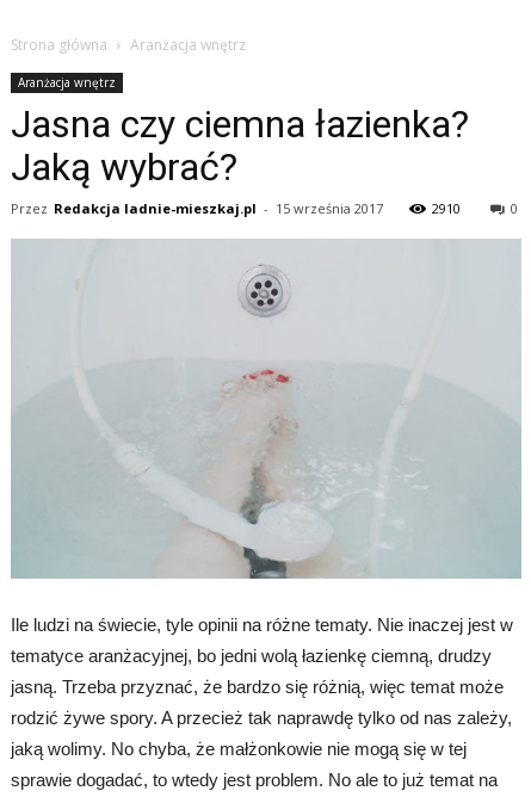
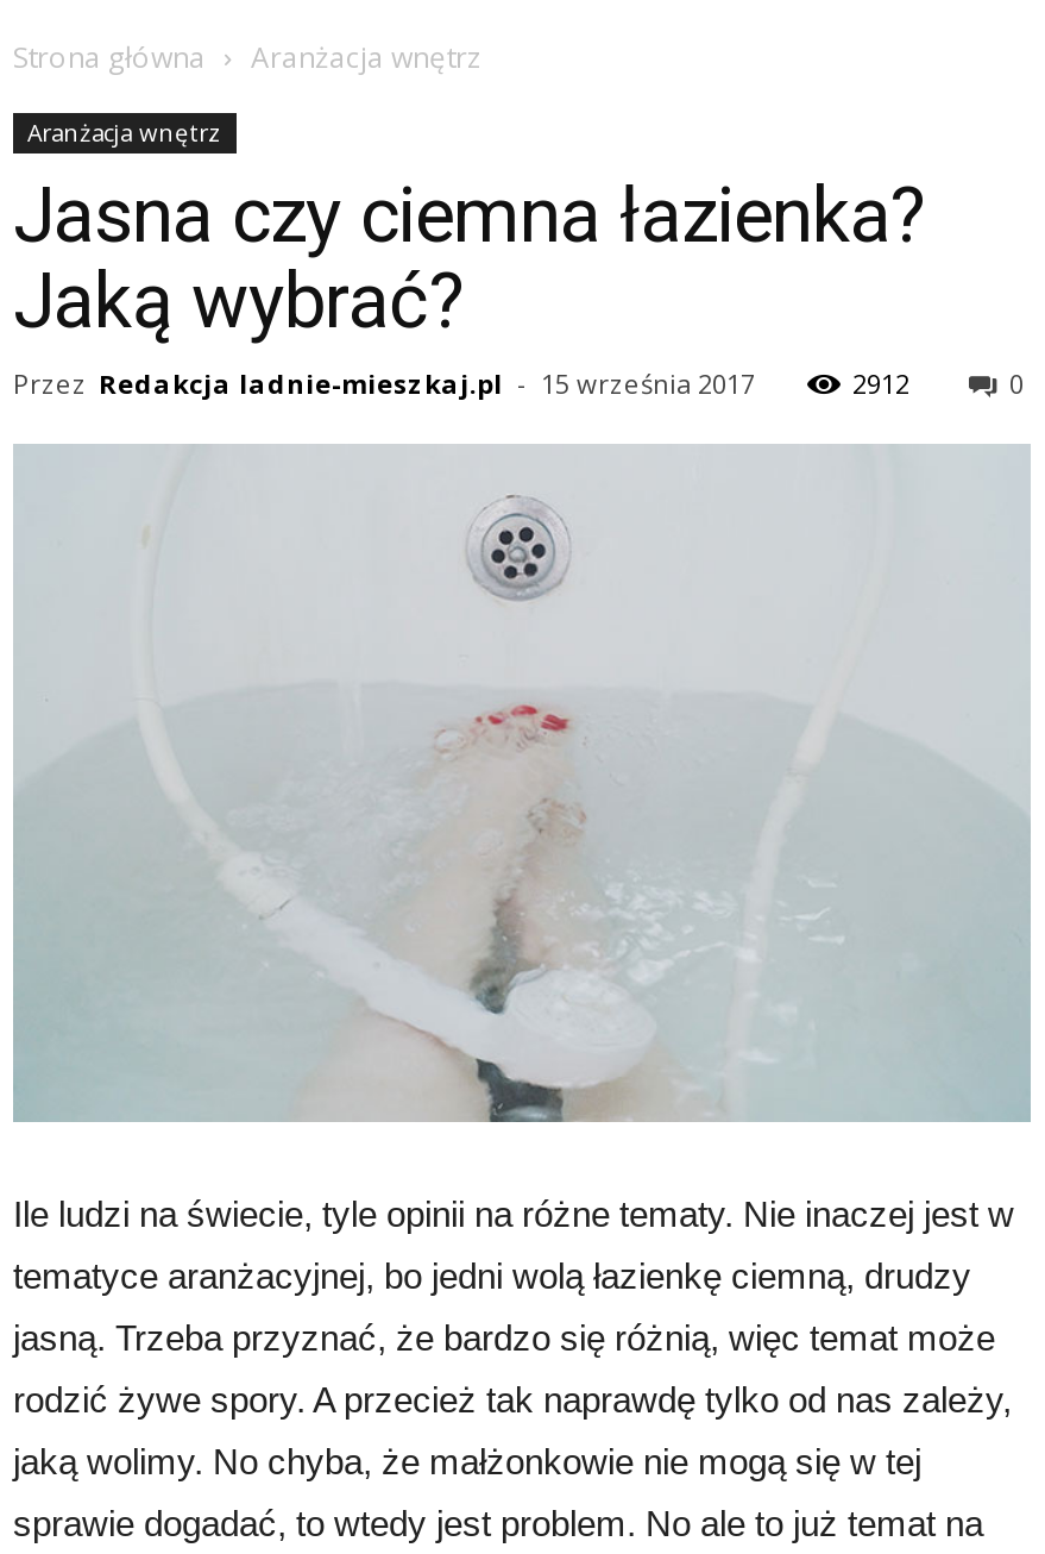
- 2910
+ 2912
